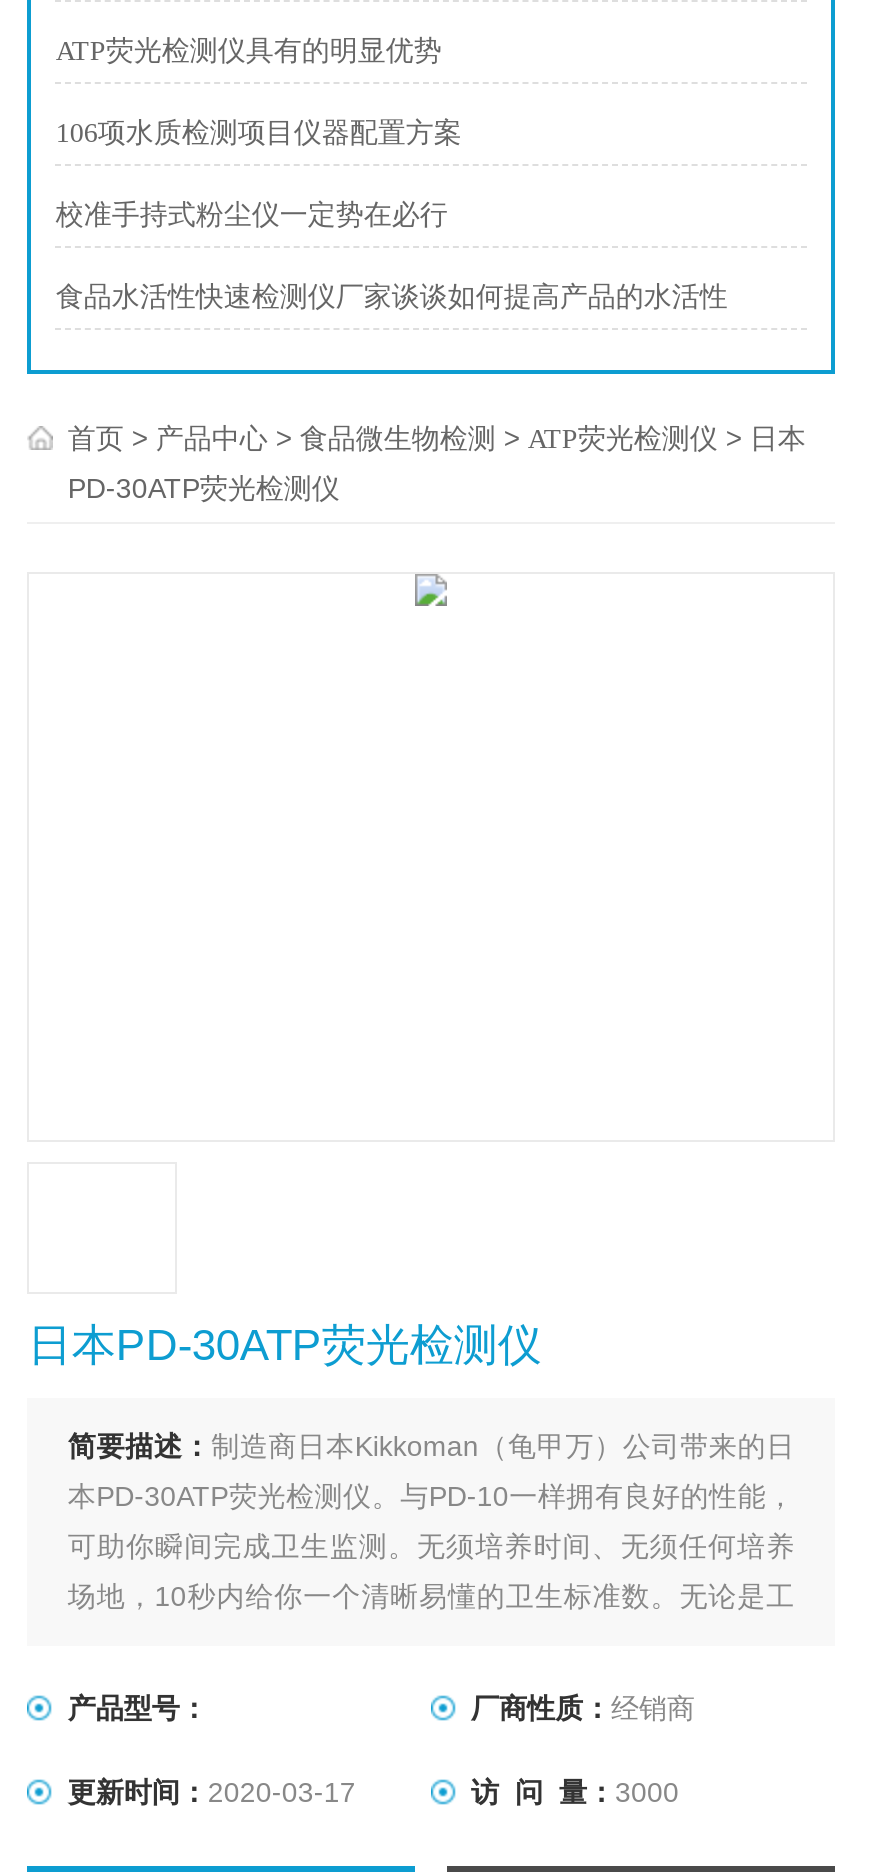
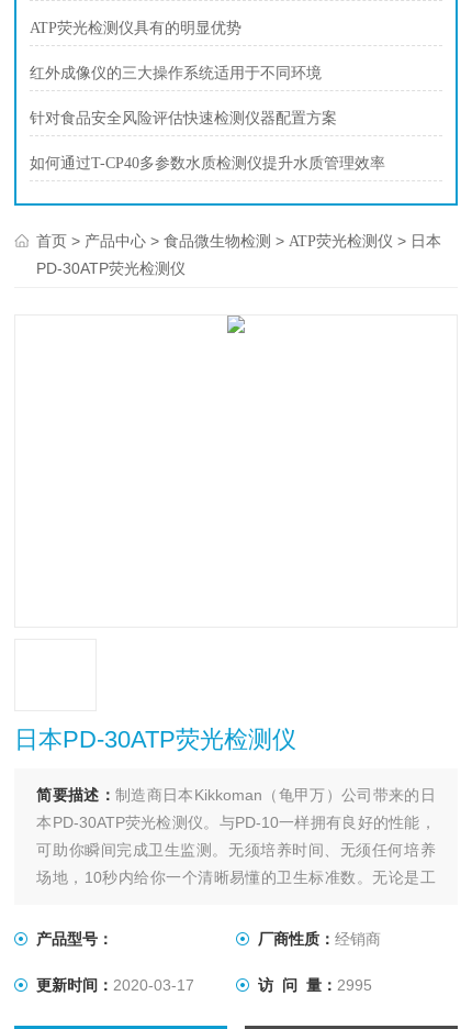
- 106项水质检测项目仪器配置方案
+ 红外成像仪的三大操作系统适用于不同环境

- 校准手持式粉尘仪一定势在必行
+ 针对食品安全风险评估快速检测仪器配置方案

- 食品水活性快速检测仪厂家谈谈如何提高产品的水活性
+ 如何通过T-CP40多参数水质检测仪提升水质管理效率

- 访 问 量：3000
+ 访 问 量：2995
